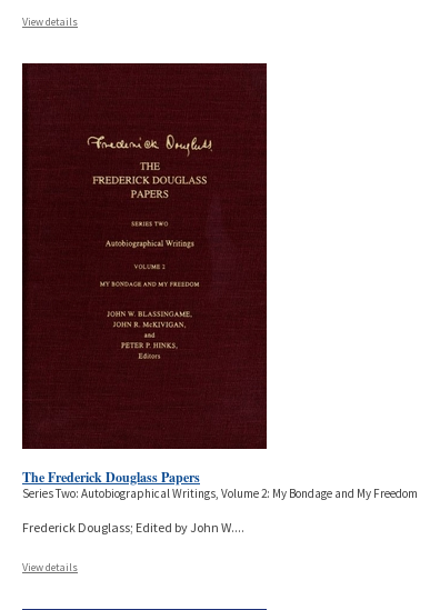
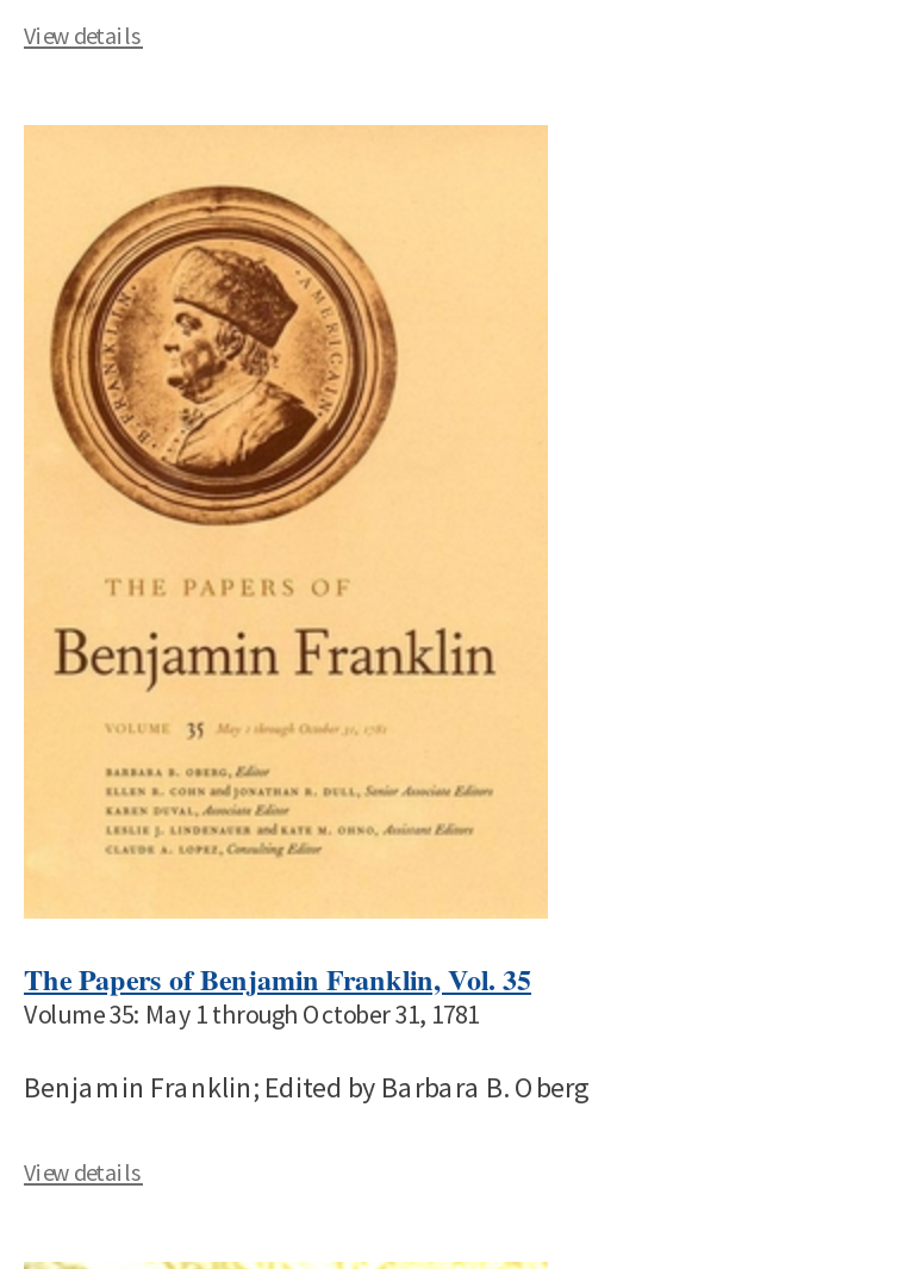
- [image]
- The Frederick Douglass Papers
- Series Two: Autobiographical Writings, Volume 2: My Bondage and My Freedom
+ [image]
+ The Papers of Benjamin Franklin, Vol. 35
+ Volume 35: May 1 through October 31, 1781

- Frederick Douglass; Edited by John W....
+ Benjamin Franklin; Edited by Barbara B. Oberg
